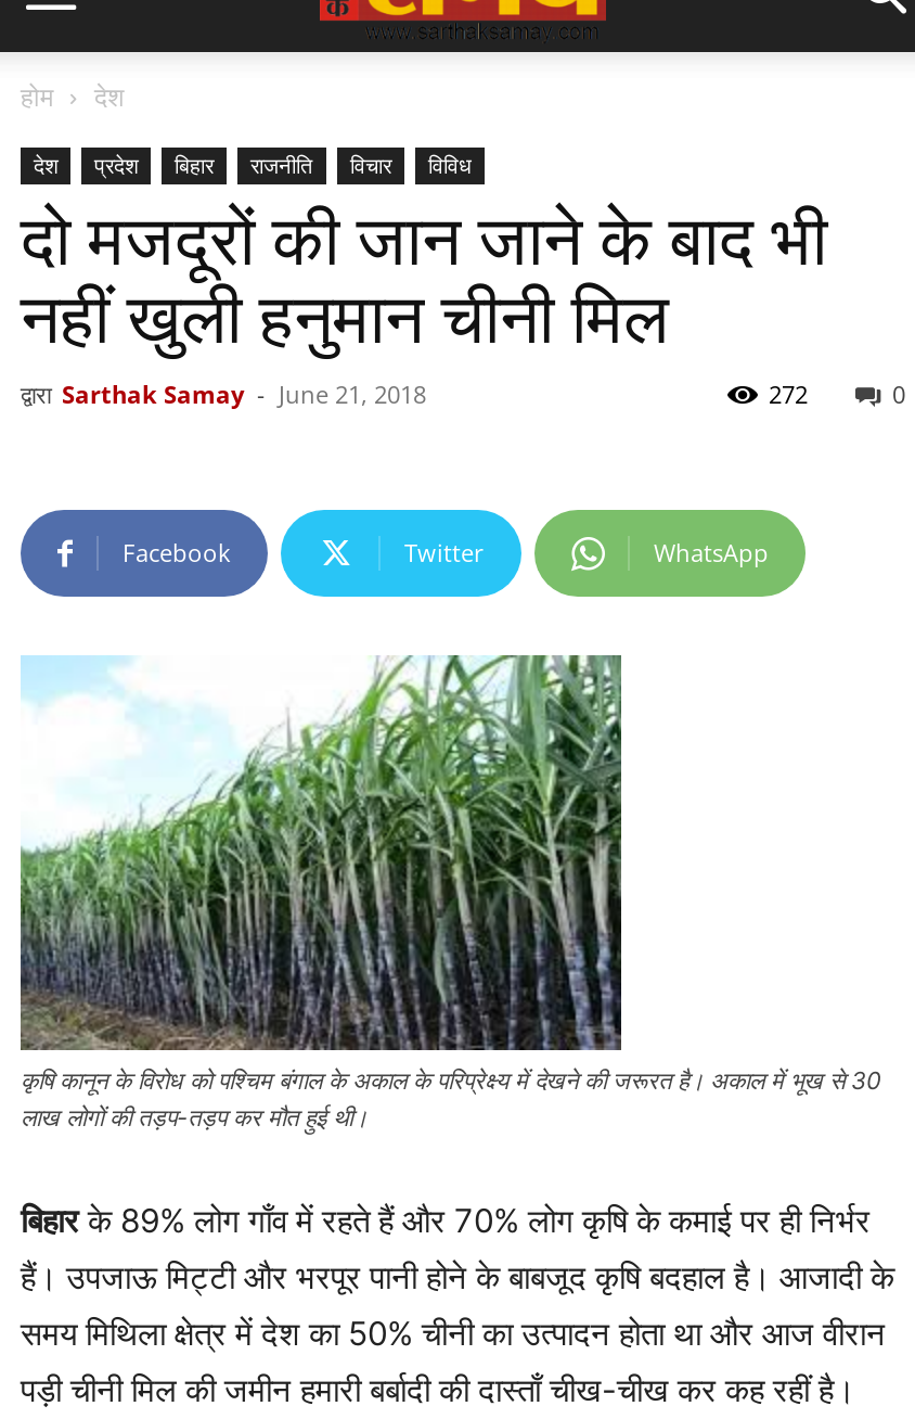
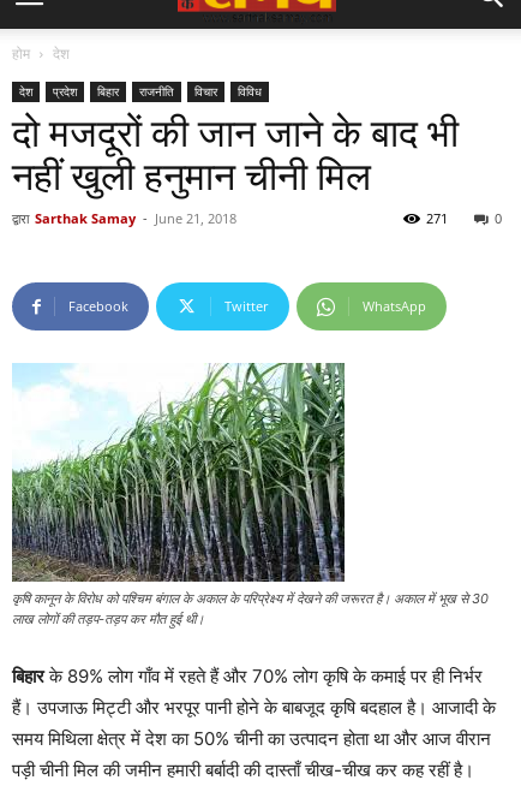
- 272
+ 271
